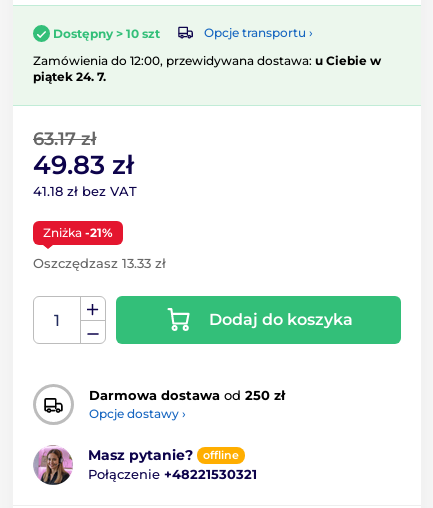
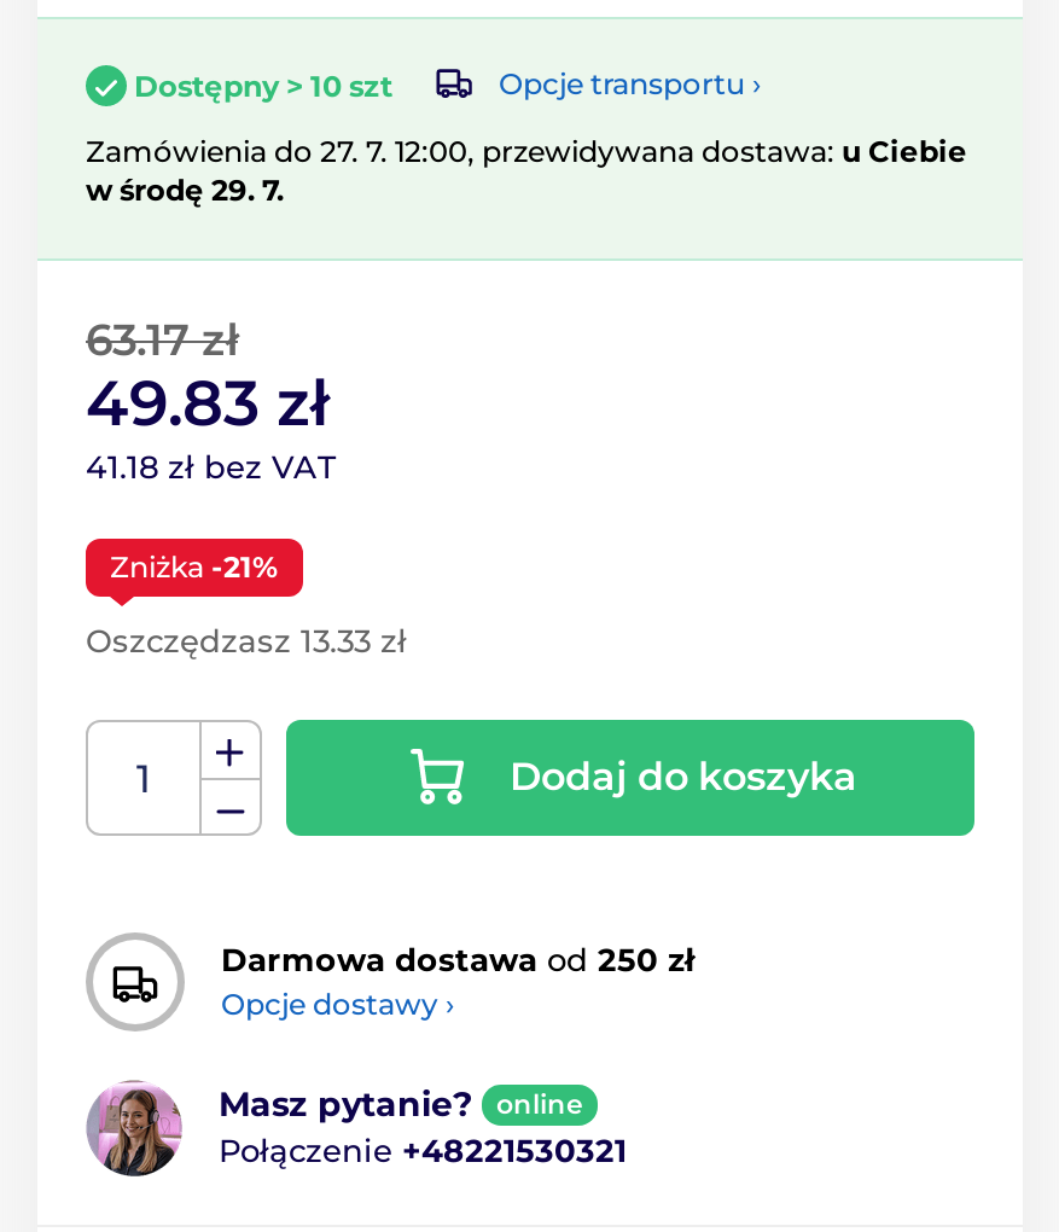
- Zamówienia do 12:00, przewidywana dostawa: u Ciebie w
- piątek 24. 7.
+ Zamówienia do 27. 7. 12:00, przewidywana dostawa: u Ciebie
+ w środę 29. 7.

- offline
+ online
